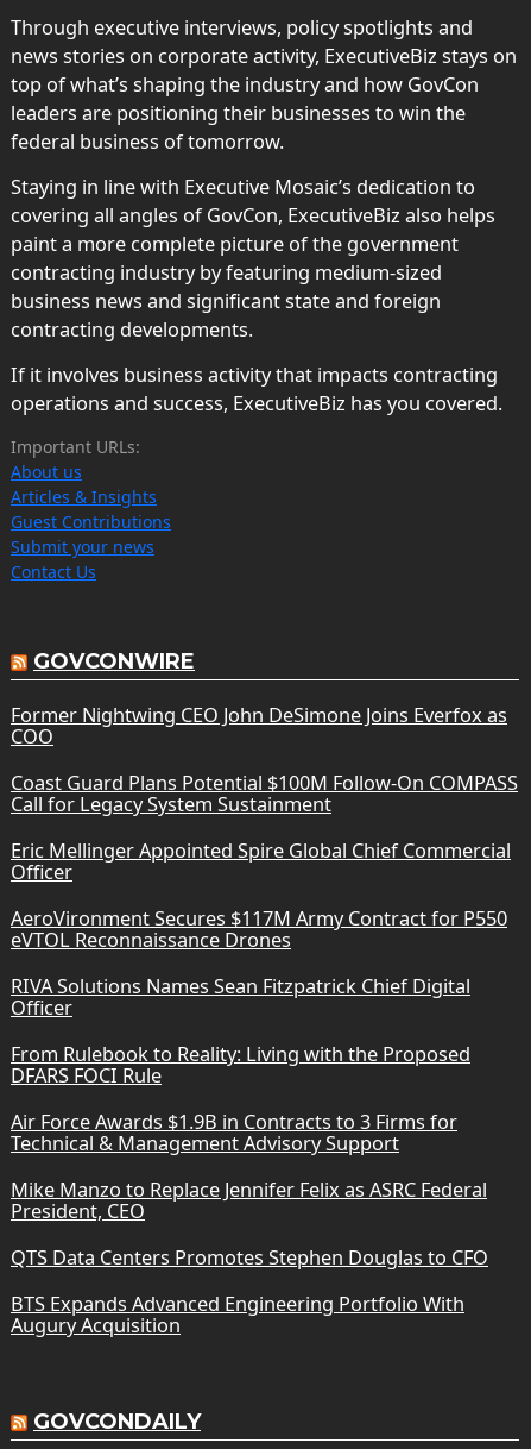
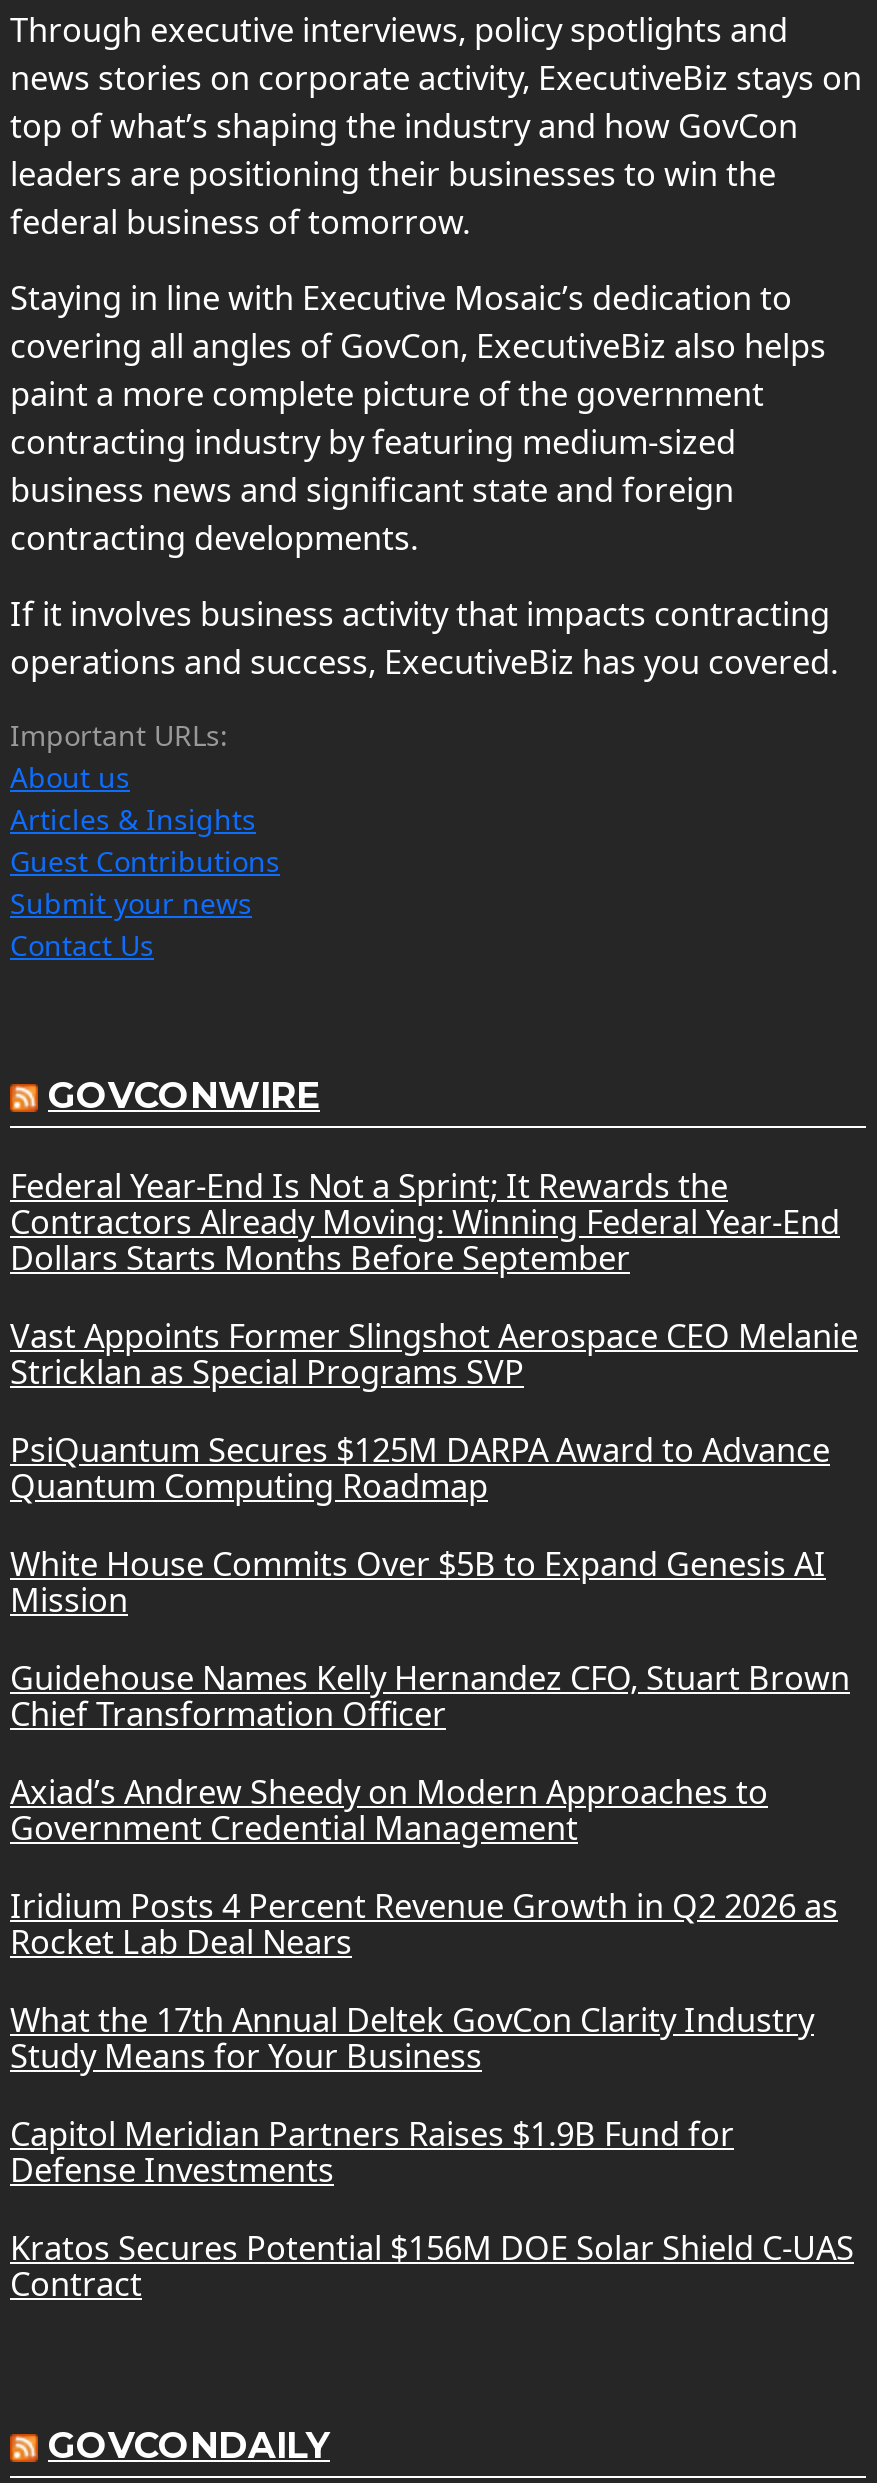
- Former Nightwing CEO John DeSimone Joins Everfox as
- COO
+ Federal Year-End Is Not a Sprint; It Rewards the
+ Contractors Already Moving: Winning Federal Year-End
+ Dollars Starts Months Before September

- Coast Guard Plans Potential $100M Follow-On COMPASS
- Call for Legacy System Sustainment
+ Vast Appoints Former Slingshot Aerospace CEO Melanie
+ Stricklan as Special Programs SVP

- Eric Mellinger Appointed Spire Global Chief Commercial
- Officer
+ PsiQuantum Secures $125M DARPA Award to Advance
+ Quantum Computing Roadmap

- AeroVironment Secures $117M Army Contract for P550
- eVTOL Reconnaissance Drones
+ White House Commits Over $5B to Expand Genesis AI
+ Mission

- RIVA Solutions Names Sean Fitzpatrick Chief Digital
- Officer
+ Guidehouse Names Kelly Hernandez CFO, Stuart Brown
+ Chief Transformation Officer

- From Rulebook to Reality: Living with the Proposed
- DFARS FOCI Rule
+ Axiad’s Andrew Sheedy on Modern Approaches to
+ Government Credential Management

- Air Force Awards $1.9B in Contracts to 3 Firms for
- Technical & Management Advisory Support
+ Iridium Posts 4 Percent Revenue Growth in Q2 2026 as
+ Rocket Lab Deal Nears

- Mike Manzo to Replace Jennifer Felix as ASRC Federal
- President, CEO
+ What the 17th Annual Deltek GovCon Clarity Industry
+ Study Means for Your Business

- QTS Data Centers Promotes Stephen Douglas to CFO
+ Capitol Meridian Partners Raises $1.9B Fund for
+ Defense Investments

- BTS Expands Advanced Engineering Portfolio With
- Augury Acquisition
+ Kratos Secures Potential $156M DOE Solar Shield C-UAS
+ Contract
